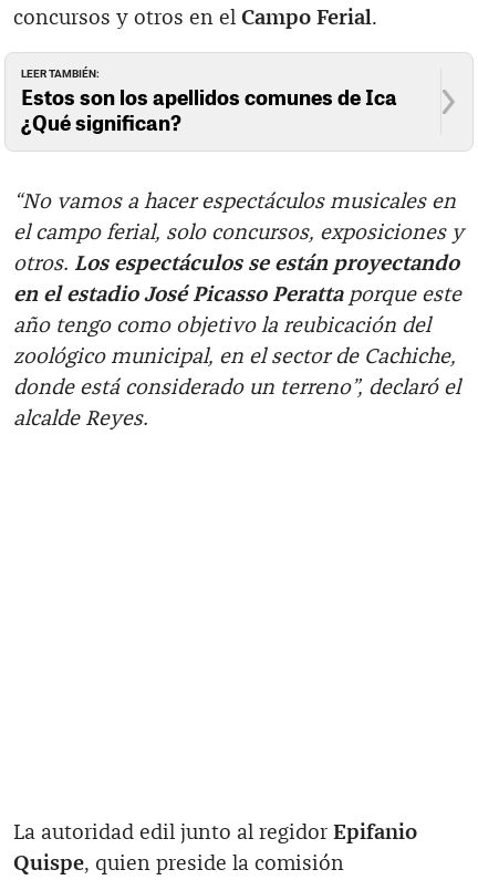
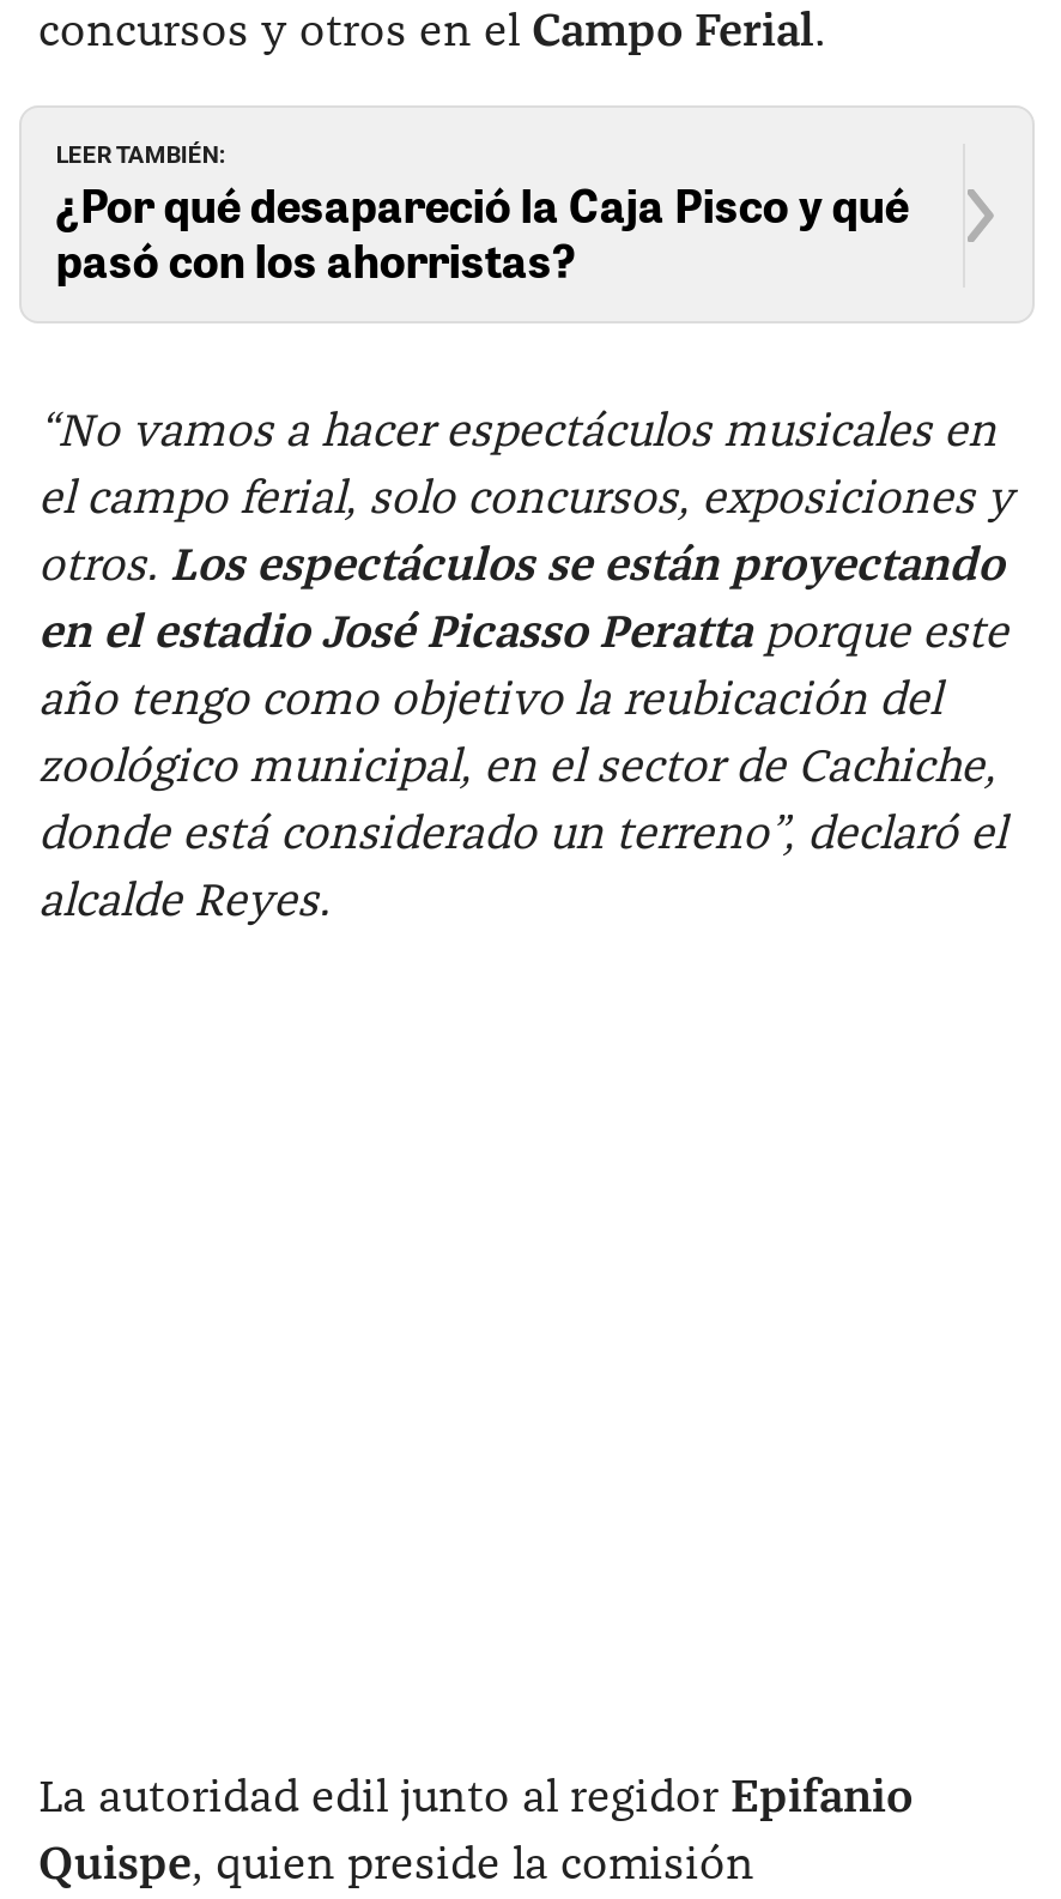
- Estos son los apellidos comunes de Ica
- ¿Qué significan?
+ ¿Por qué desapareció la Caja Pisco y qué
+ pasó con los ahorristas?
